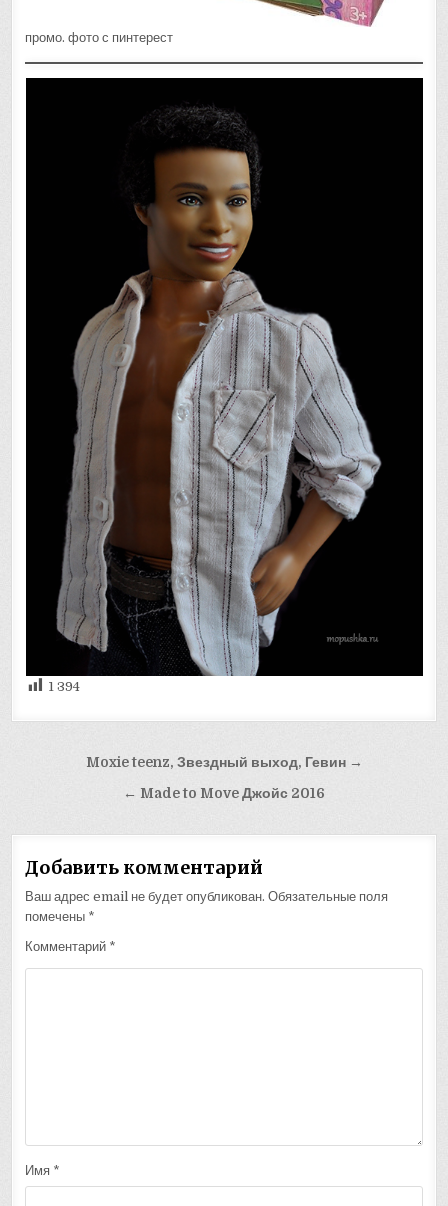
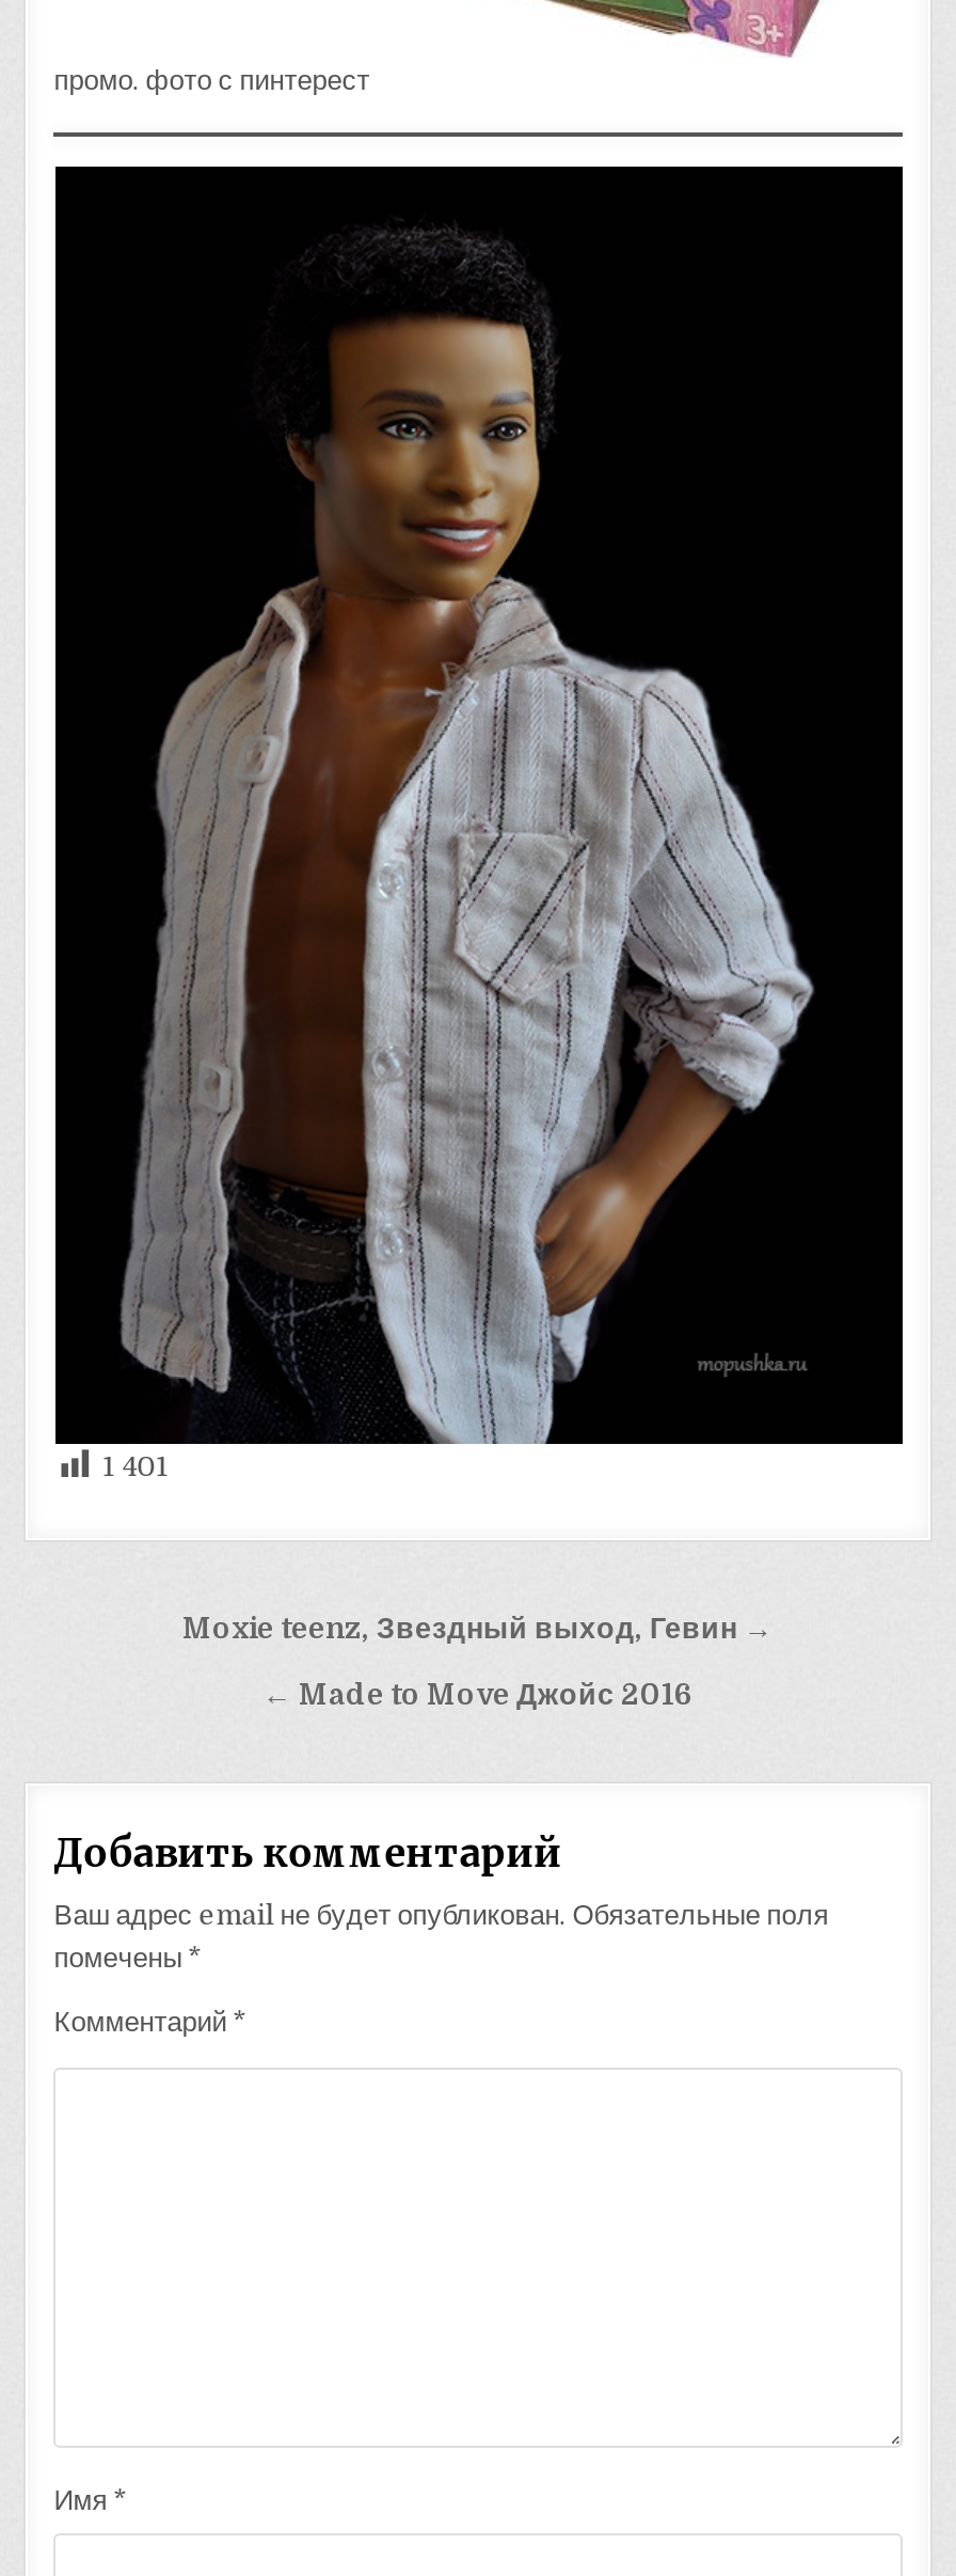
- 1 394
+ 1 401
